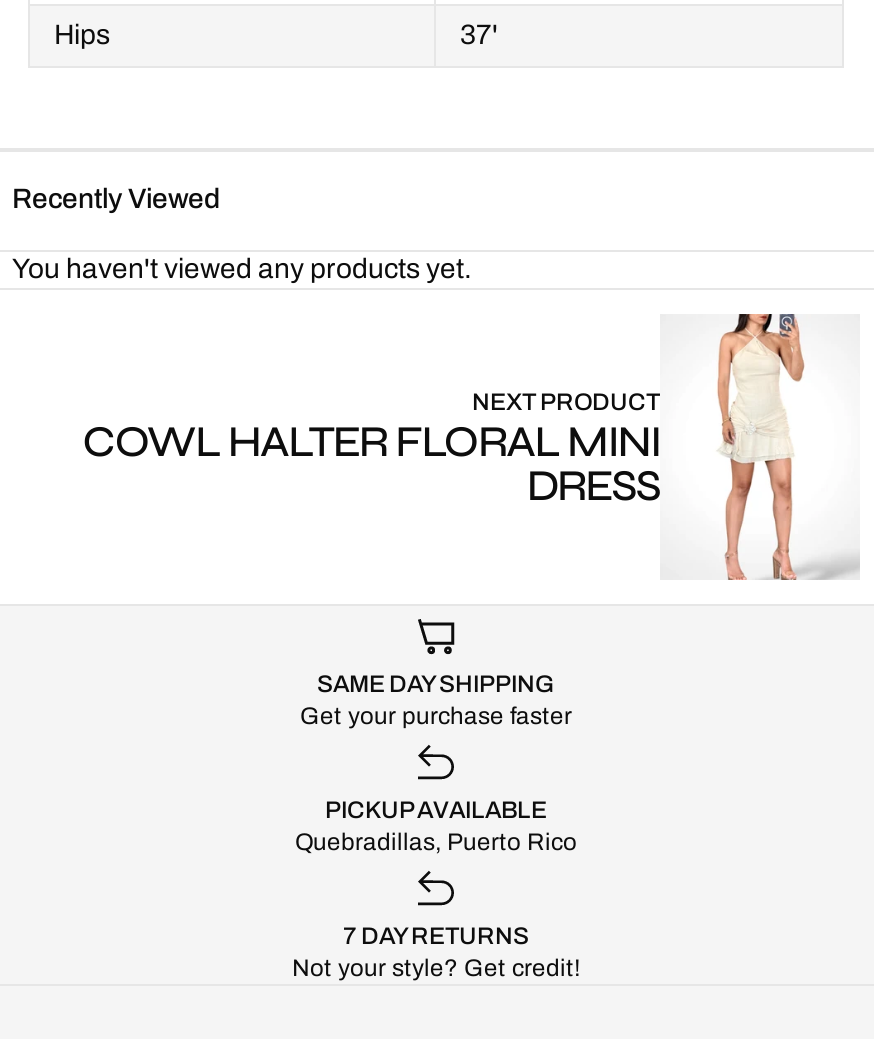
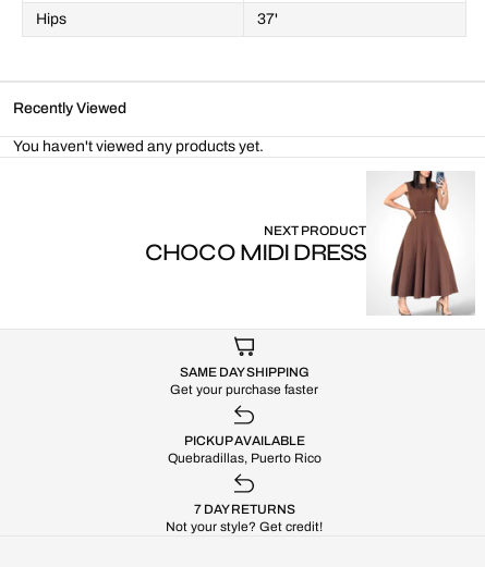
- [image]
- COWL HALTER FLORAL MINI
- DRESS
+ [image]
+ CHOCO MIDI DRESS
